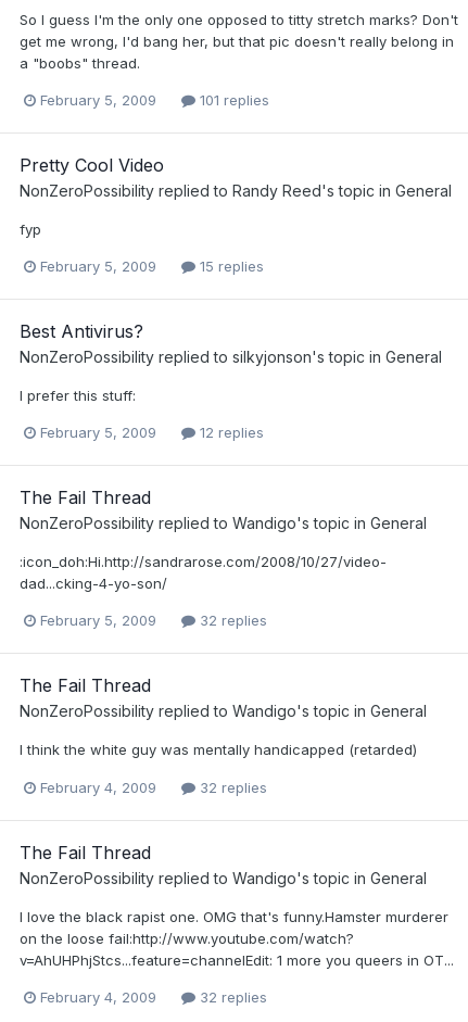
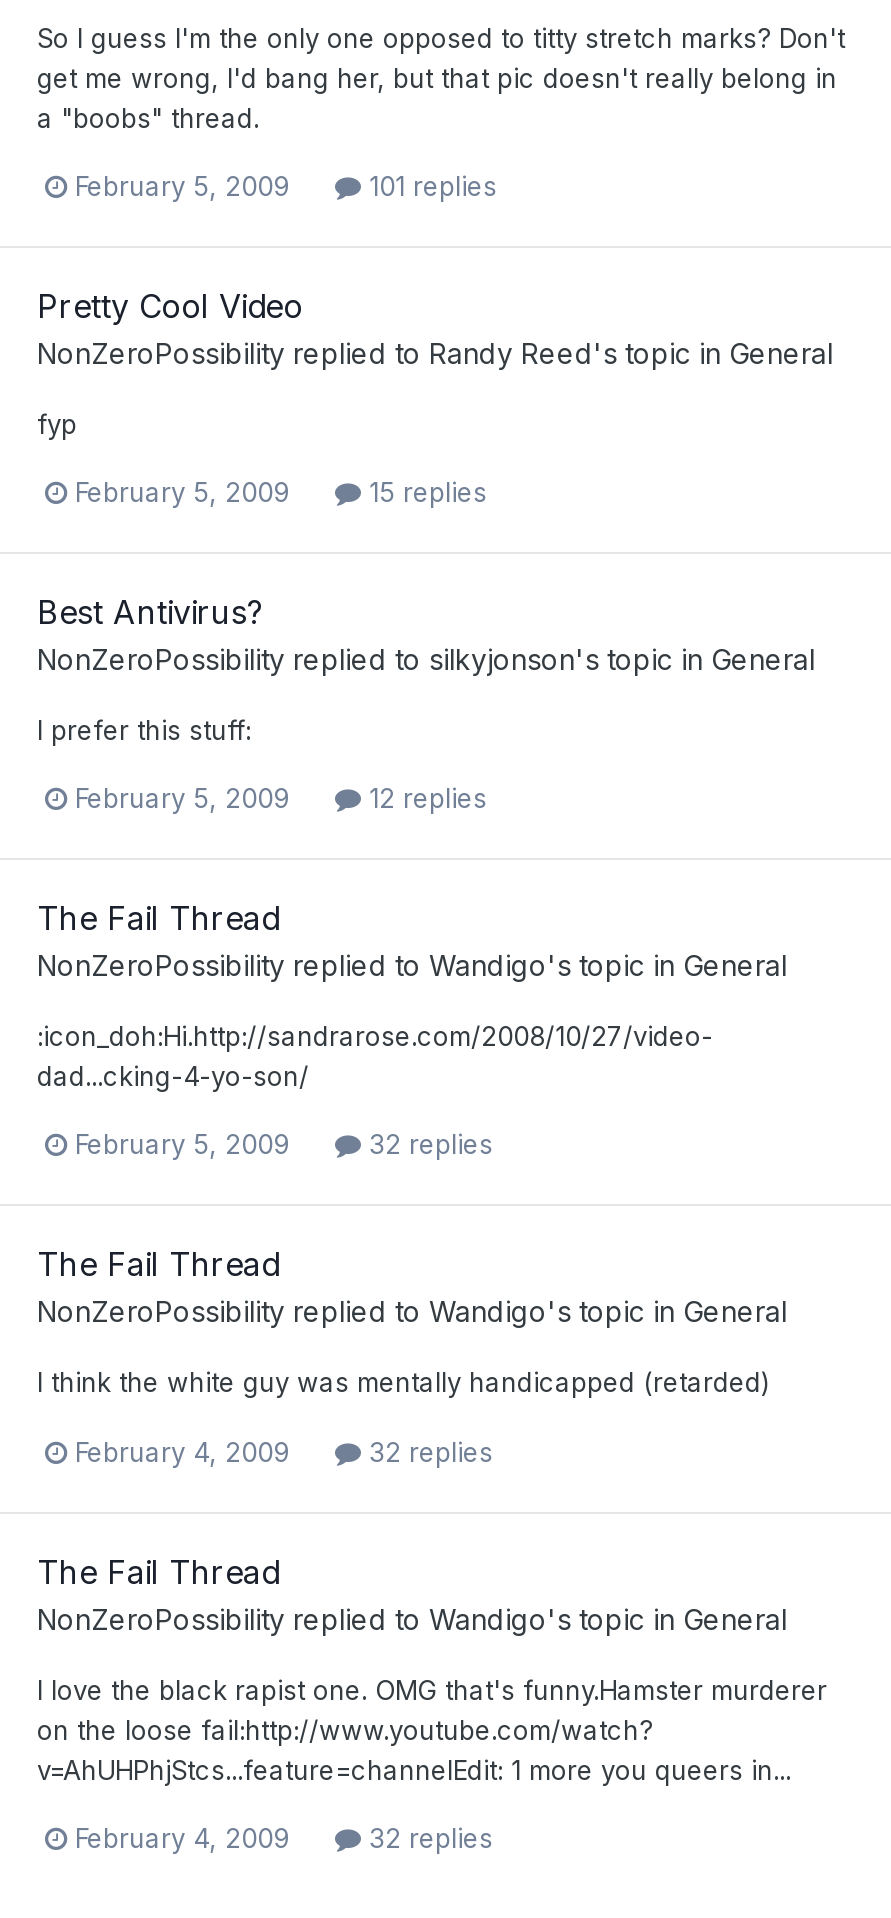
- v=AhUHPhjStcs...feature=channelEdit: 1 more you queers in OT...
+ v=AhUHPhjStcs...feature=channelEdit: 1 more you queers in...
